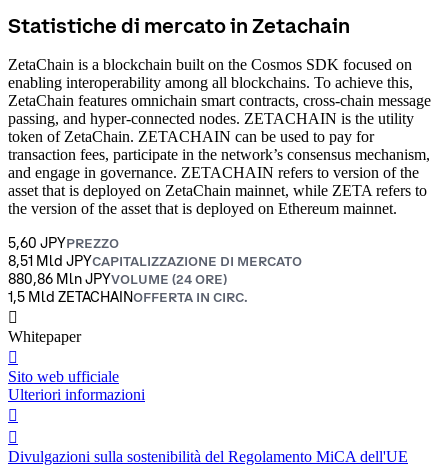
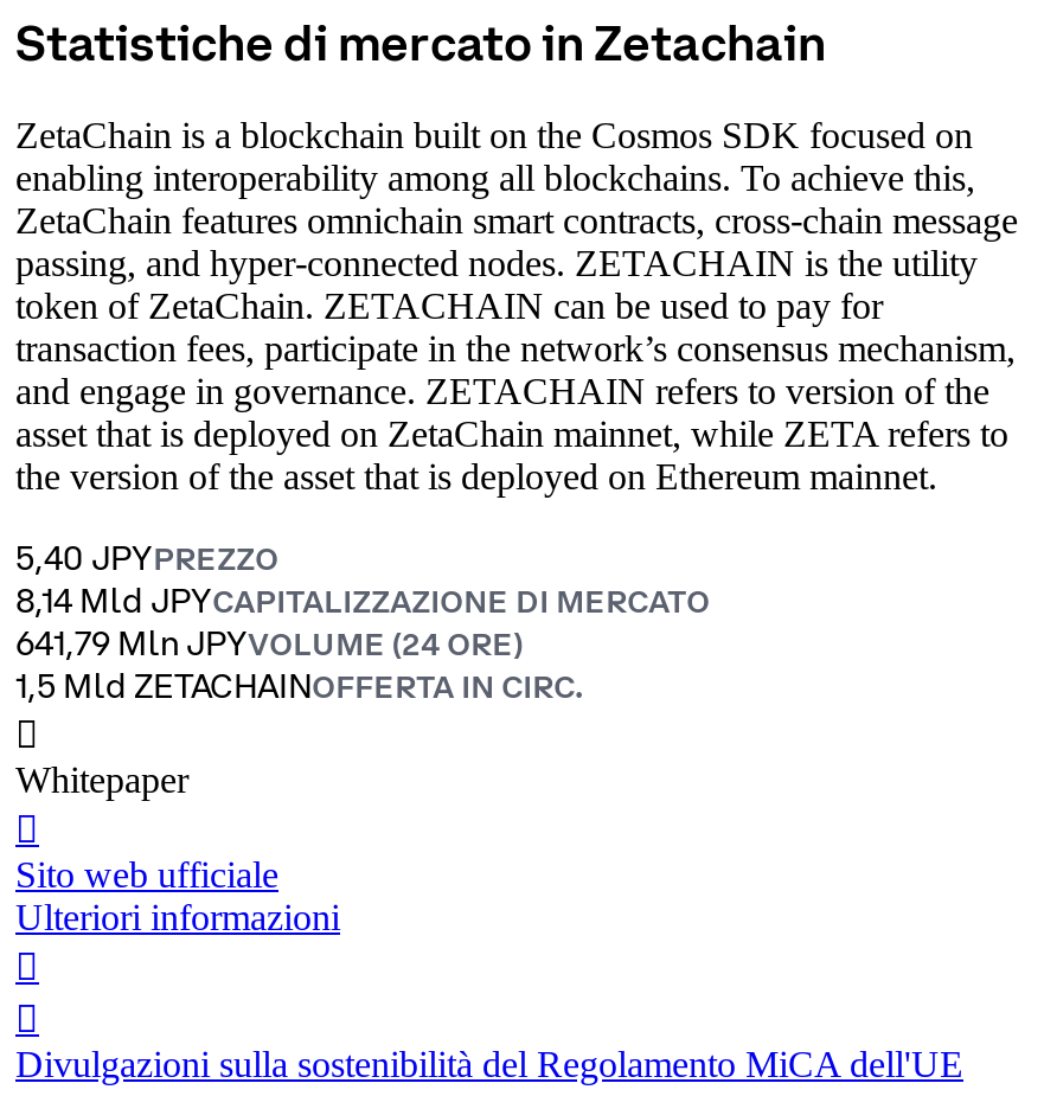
- 5,60 JPYPREZZO
+ 5,40 JPYPREZZO

- 8,51 Mld JPYCAPITALIZZAZIONE DI MERCATO
+ 8,14 Mld JPYCAPITALIZZAZIONE DI MERCATO

- 880,86 Mln JPYVOLUME (24 ORE)
+ 641,79 Mln JPYVOLUME (24 ORE)
